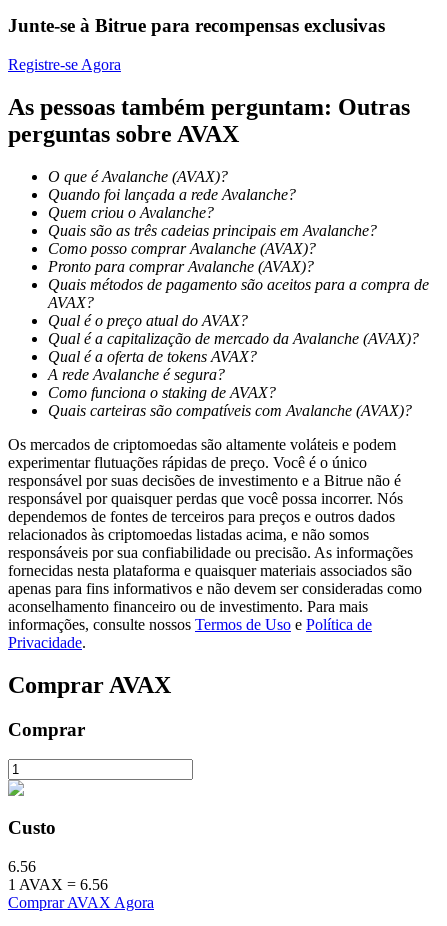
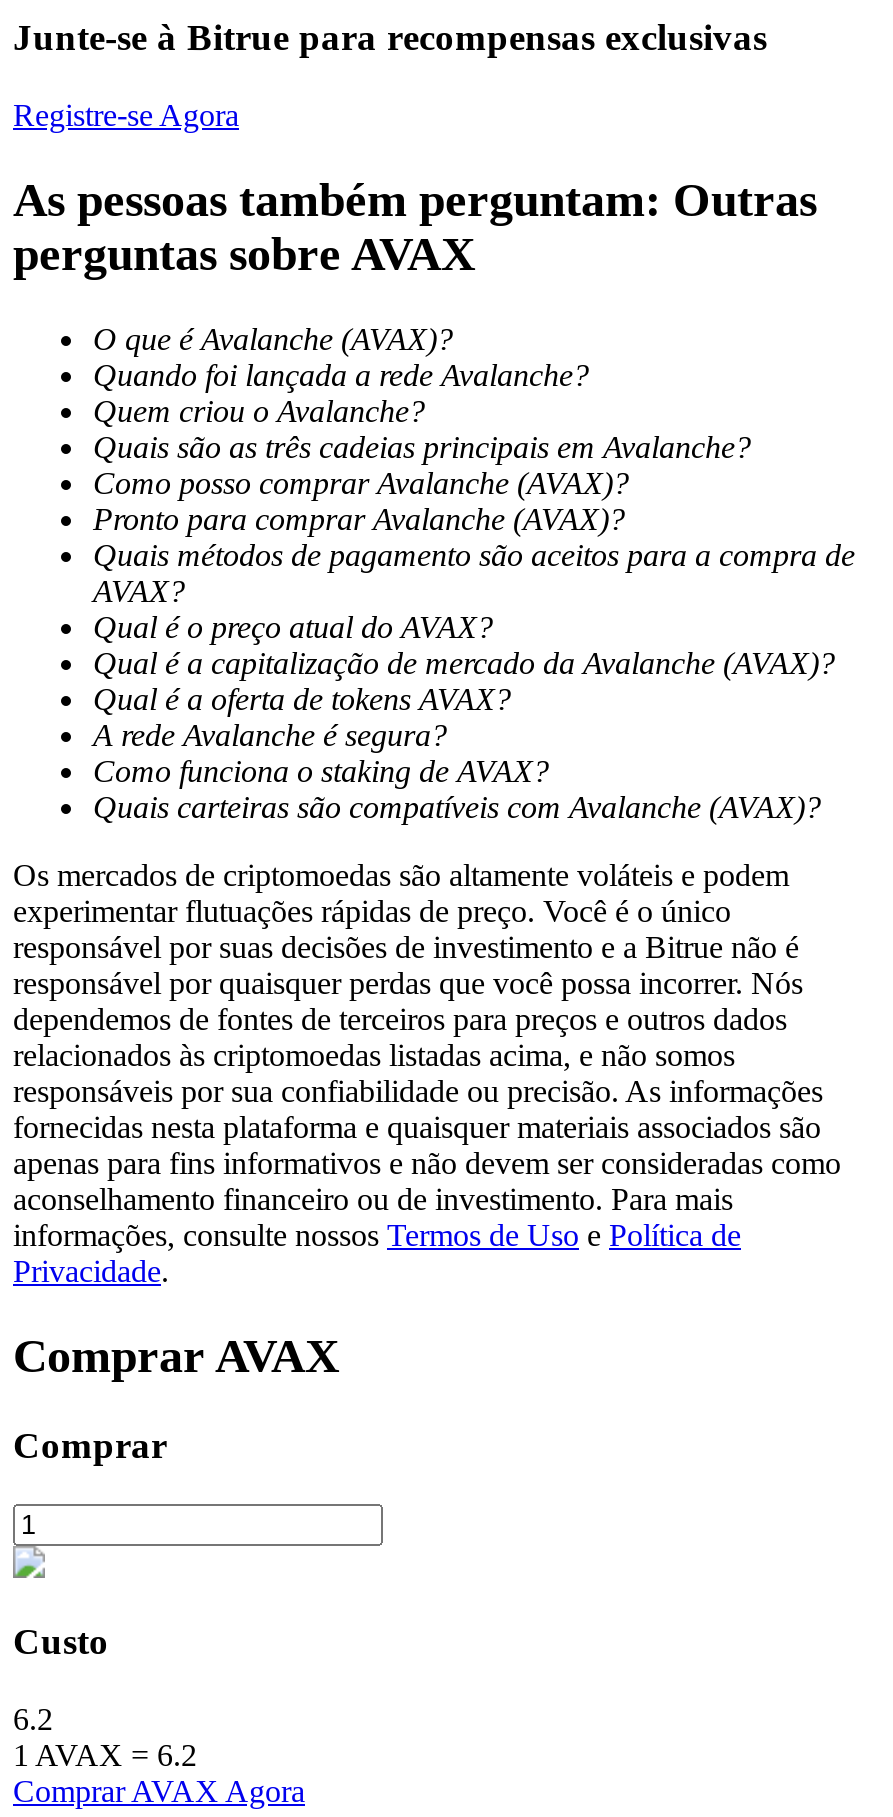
- 6.56
+ 6.2

- 1 AVAX = 6.56
+ 1 AVAX = 6.2
